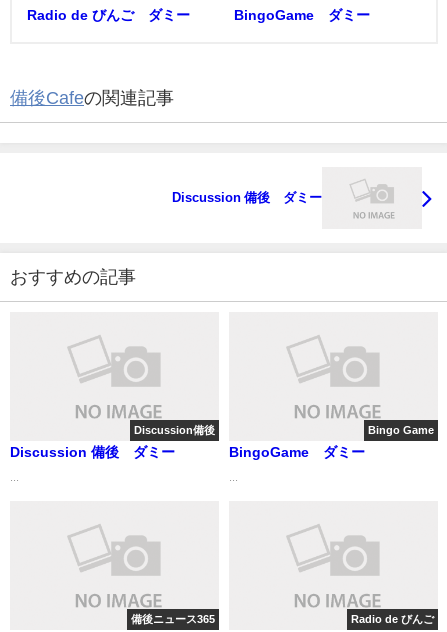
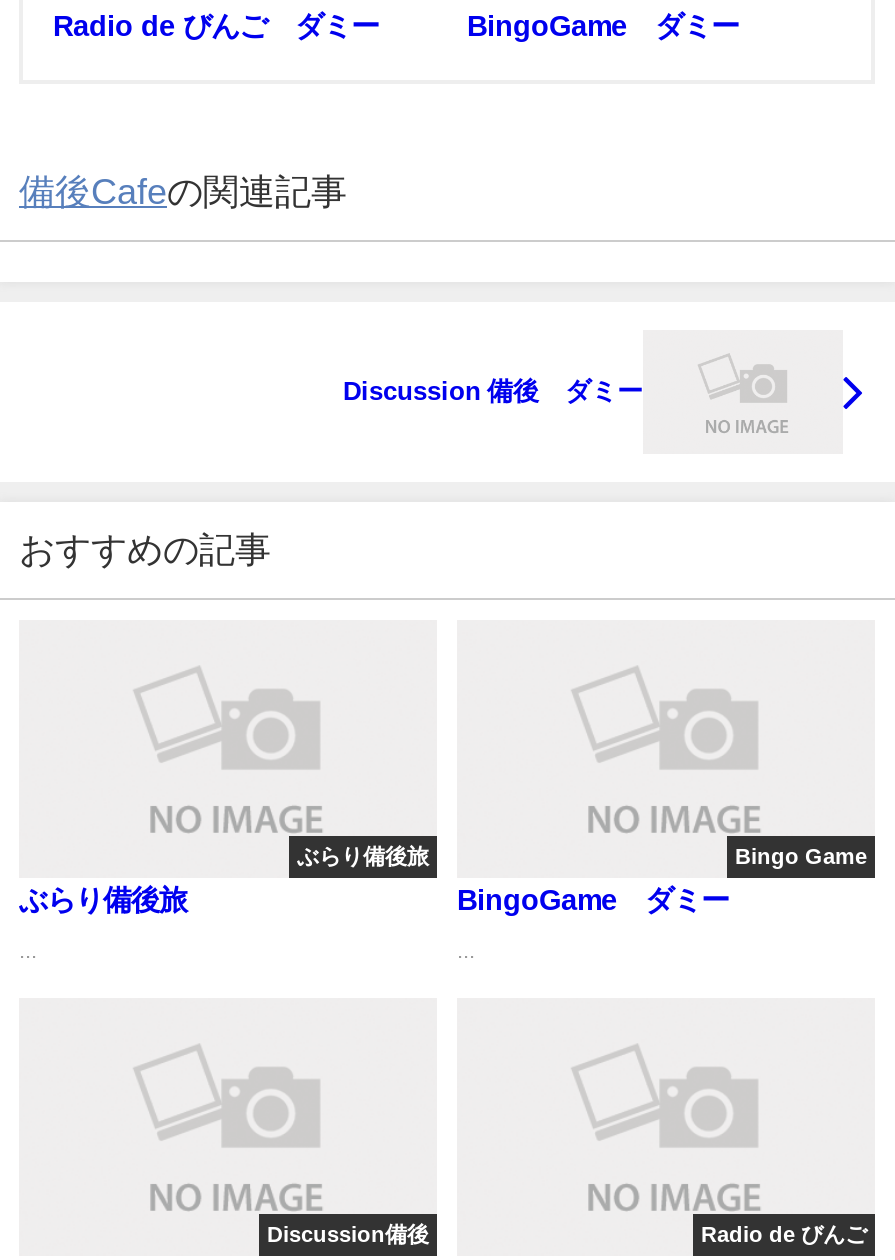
moved down: Discussion備後

+ ぶらり備後旅

- Discussion 備後 ダミー
+ ぶらり備後旅

- 備後ニュース365
